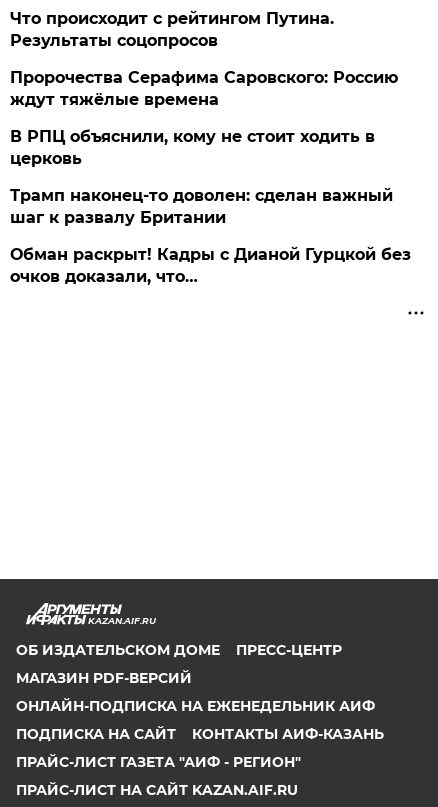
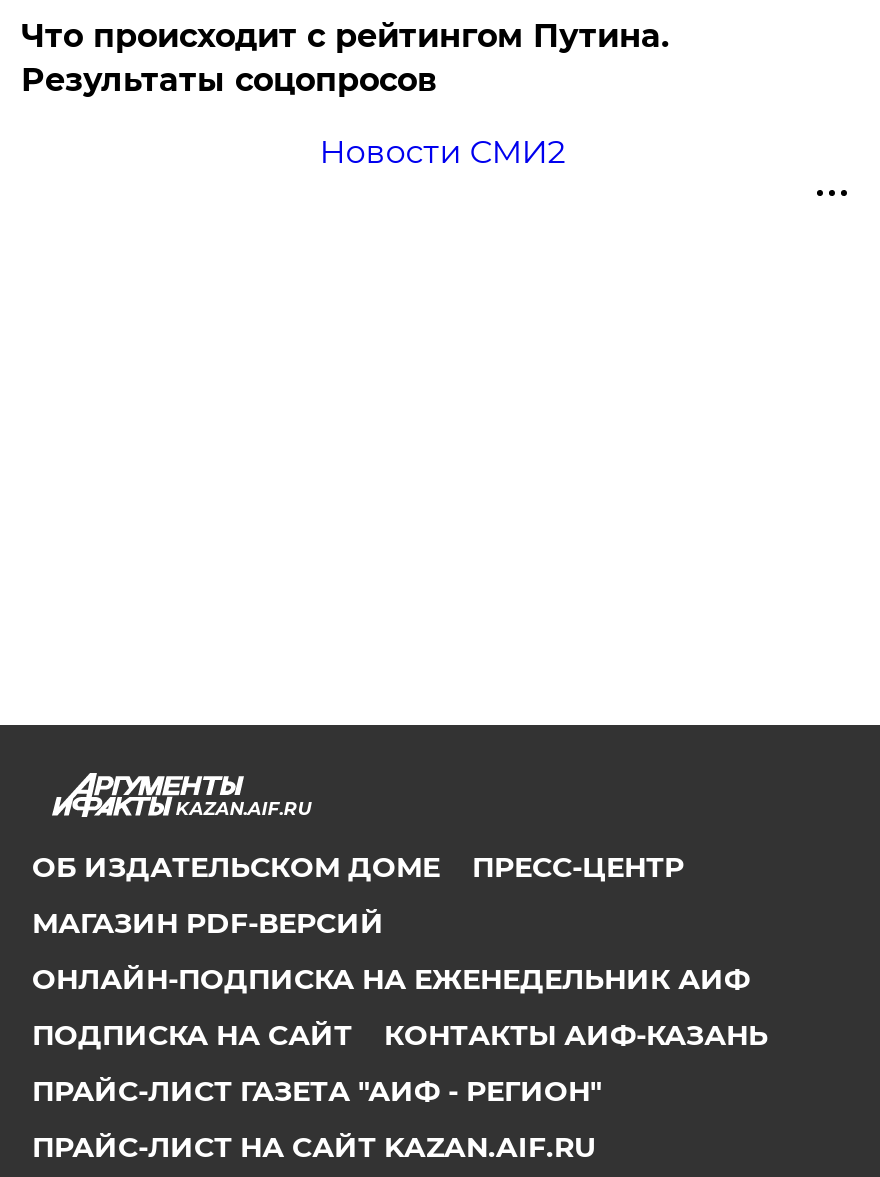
- Пророчества Серафима Саровского: Россию
- ждут тяжёлые времена
- В РПЦ объяснили, кому не стоит ходить в
- церковь
- Трамп наконец-то доволен: сделан важный
- шаг к развалу Британии
- Обман раскрыт! Кадры с Дианой Гурцкой без
- очков доказали, что…
+ Новости СМИ2
